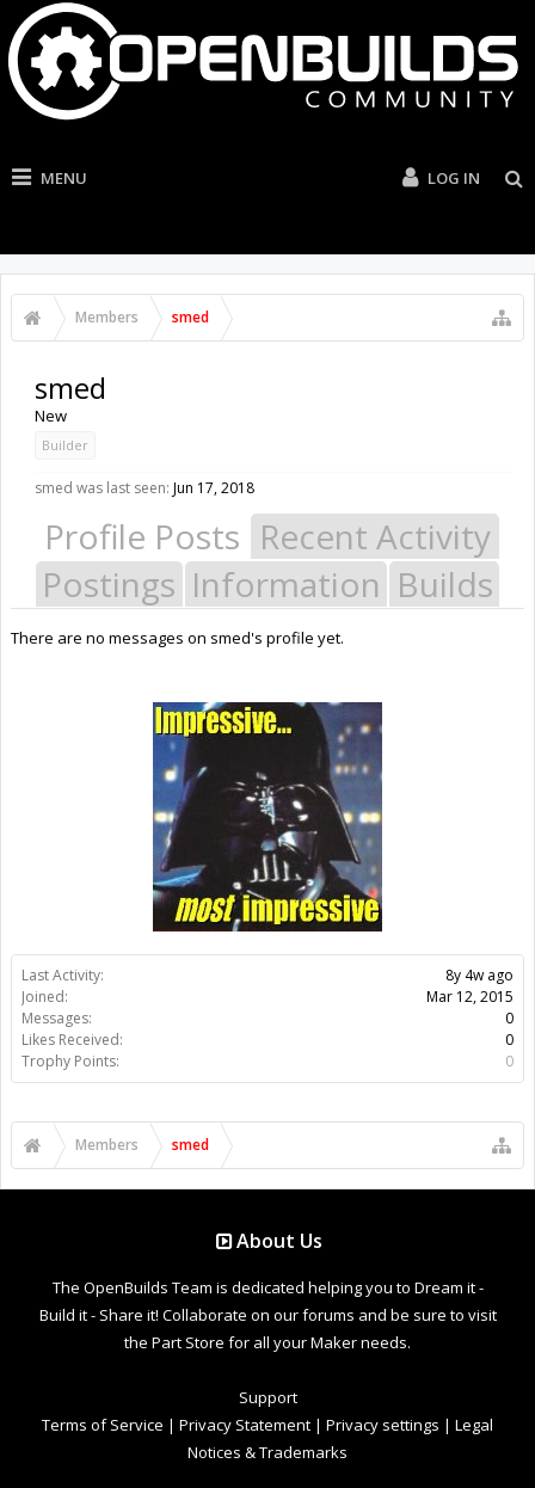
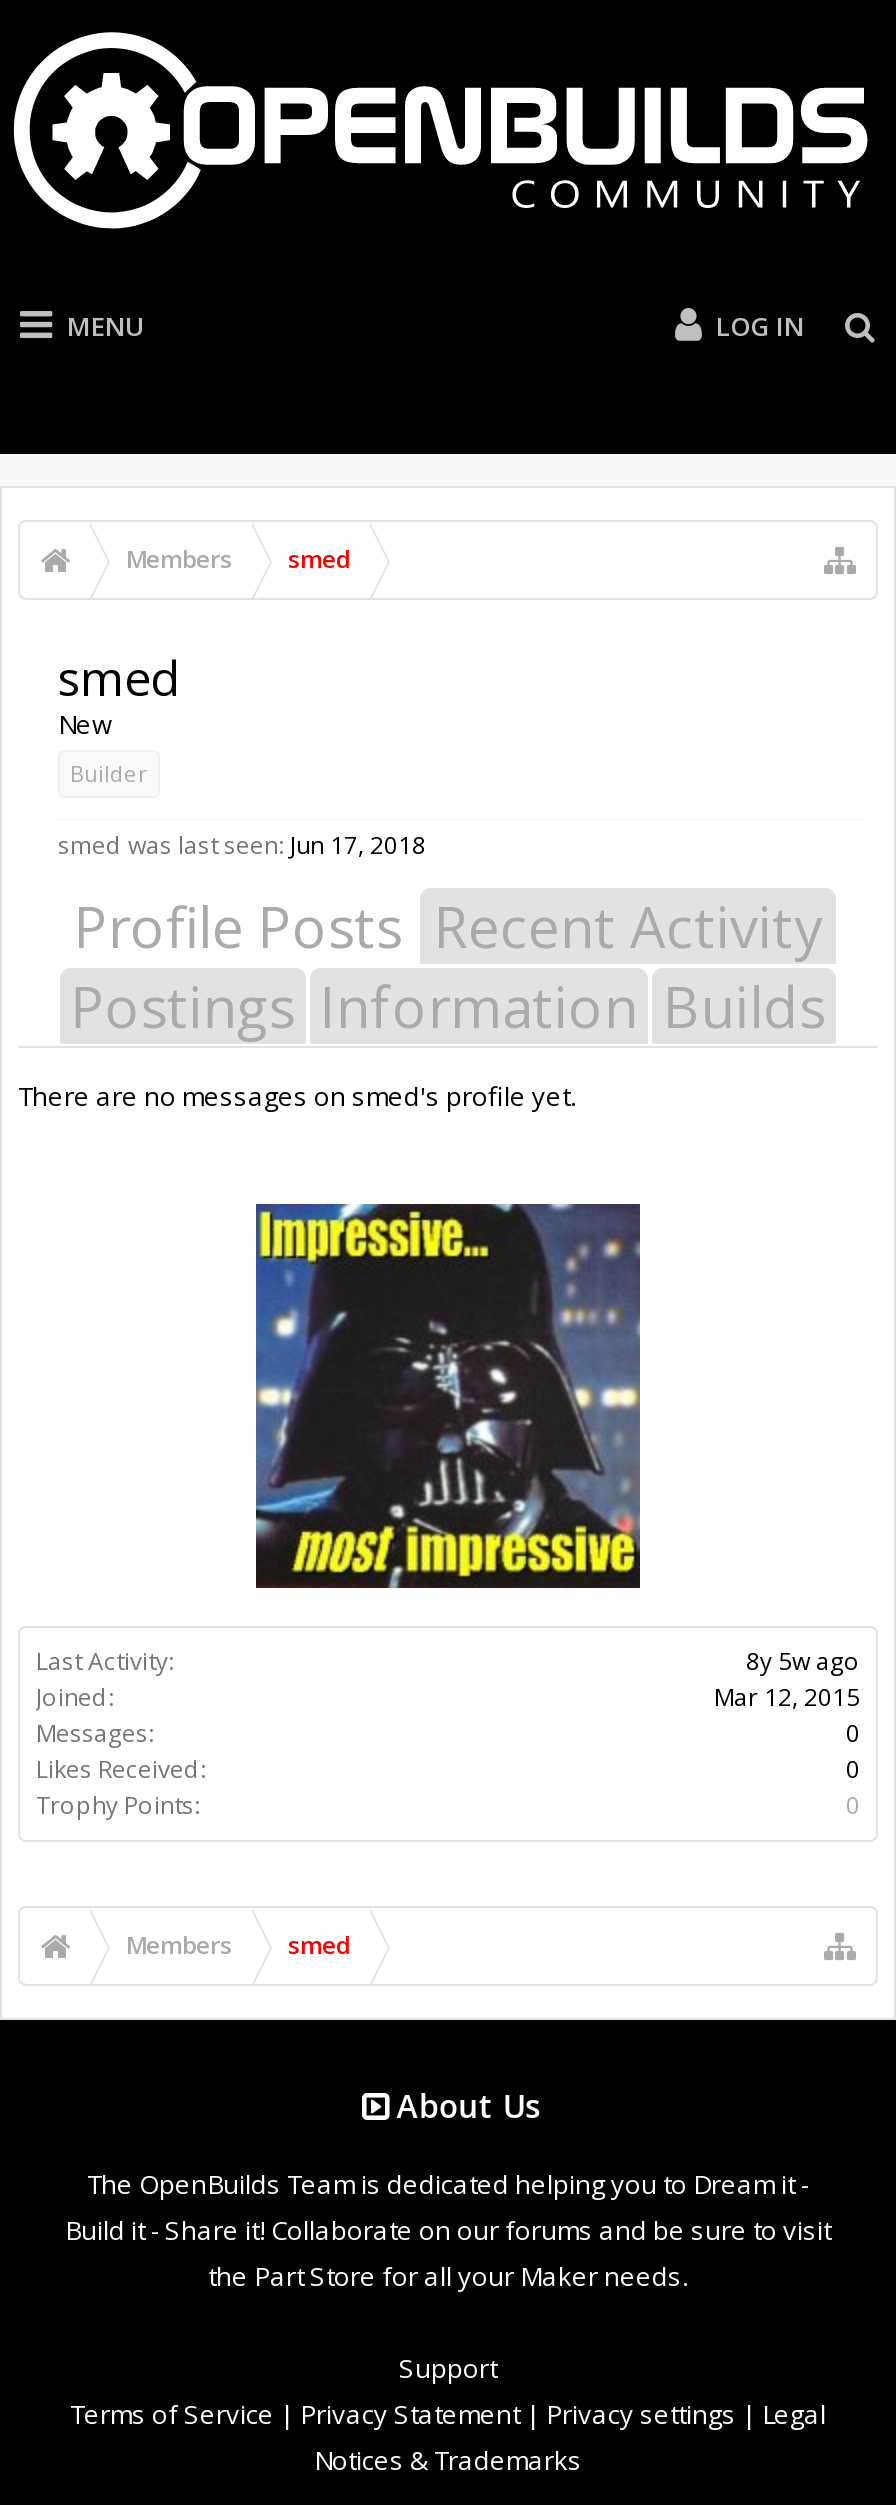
- 8y 4w ago
+ 8y 5w ago
